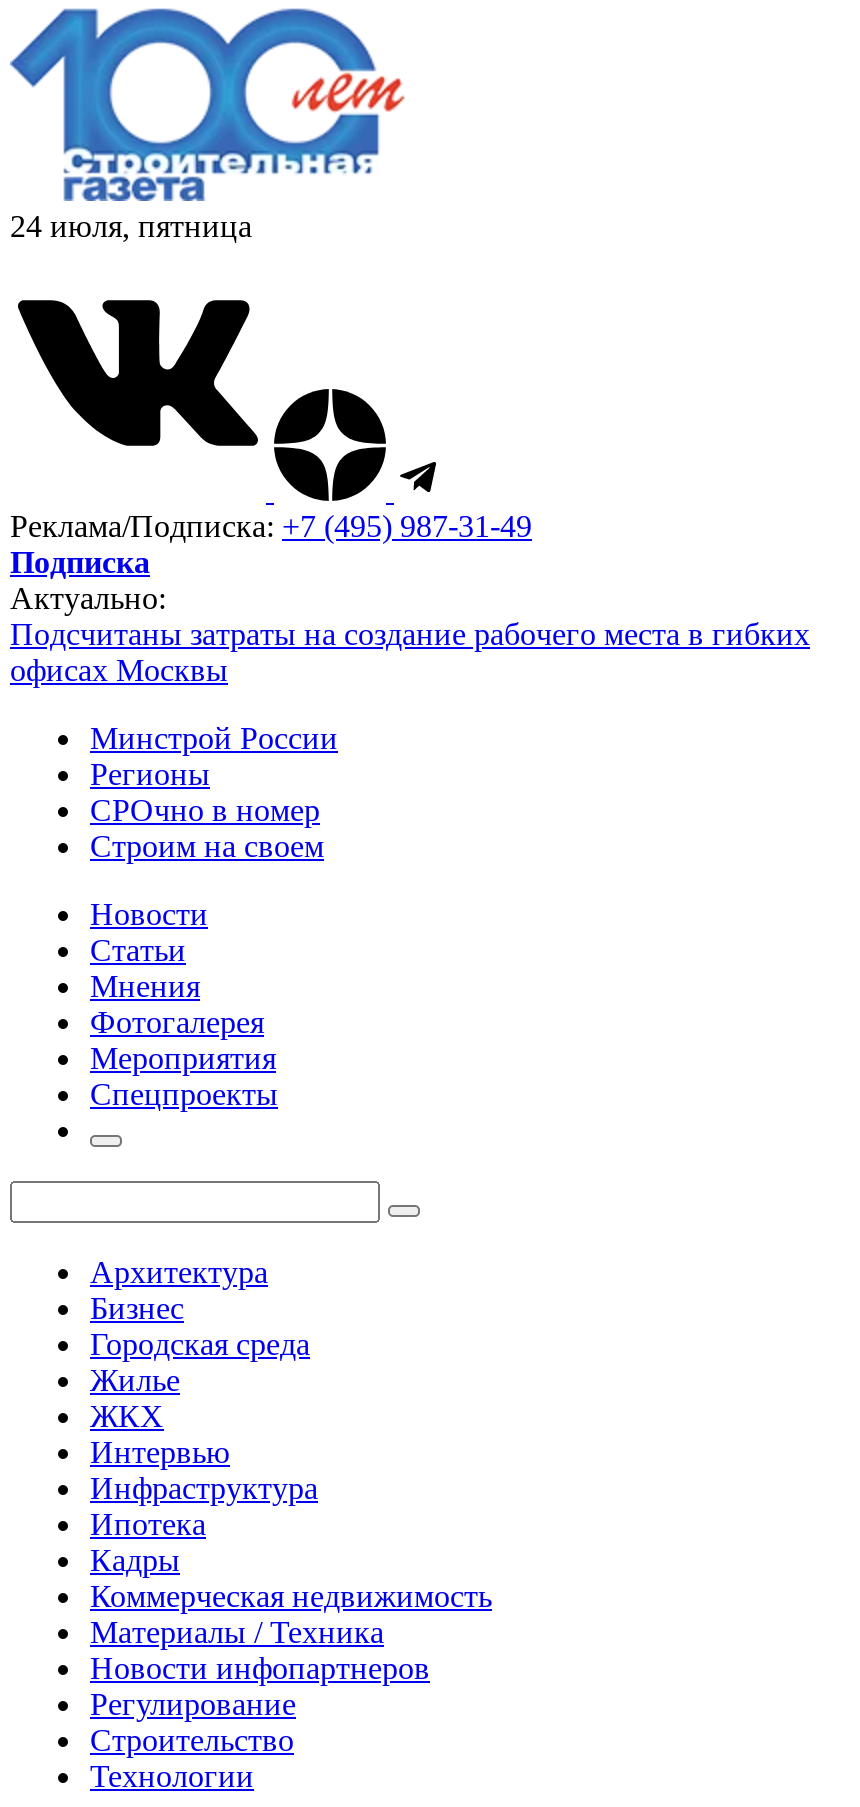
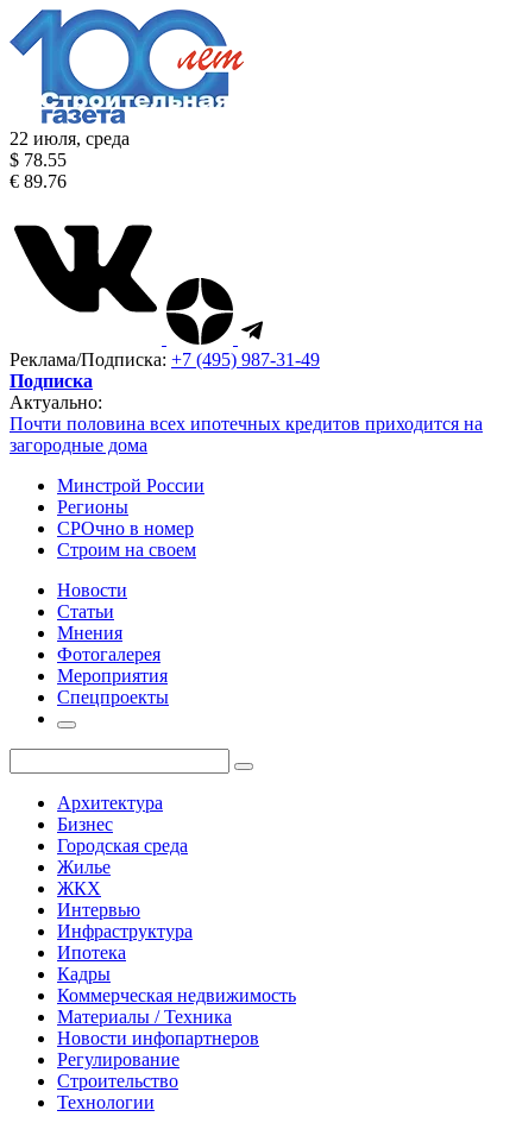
- 24 июля, пятница
+ 22 июля, среда
+ $ 78.55
+ € 89.76

- Подсчитаны затраты на создание рабочего места в гибких
- офисах Москвы
+ Почти половина всех ипотечных кредитов приходится на
+ загородные дома
